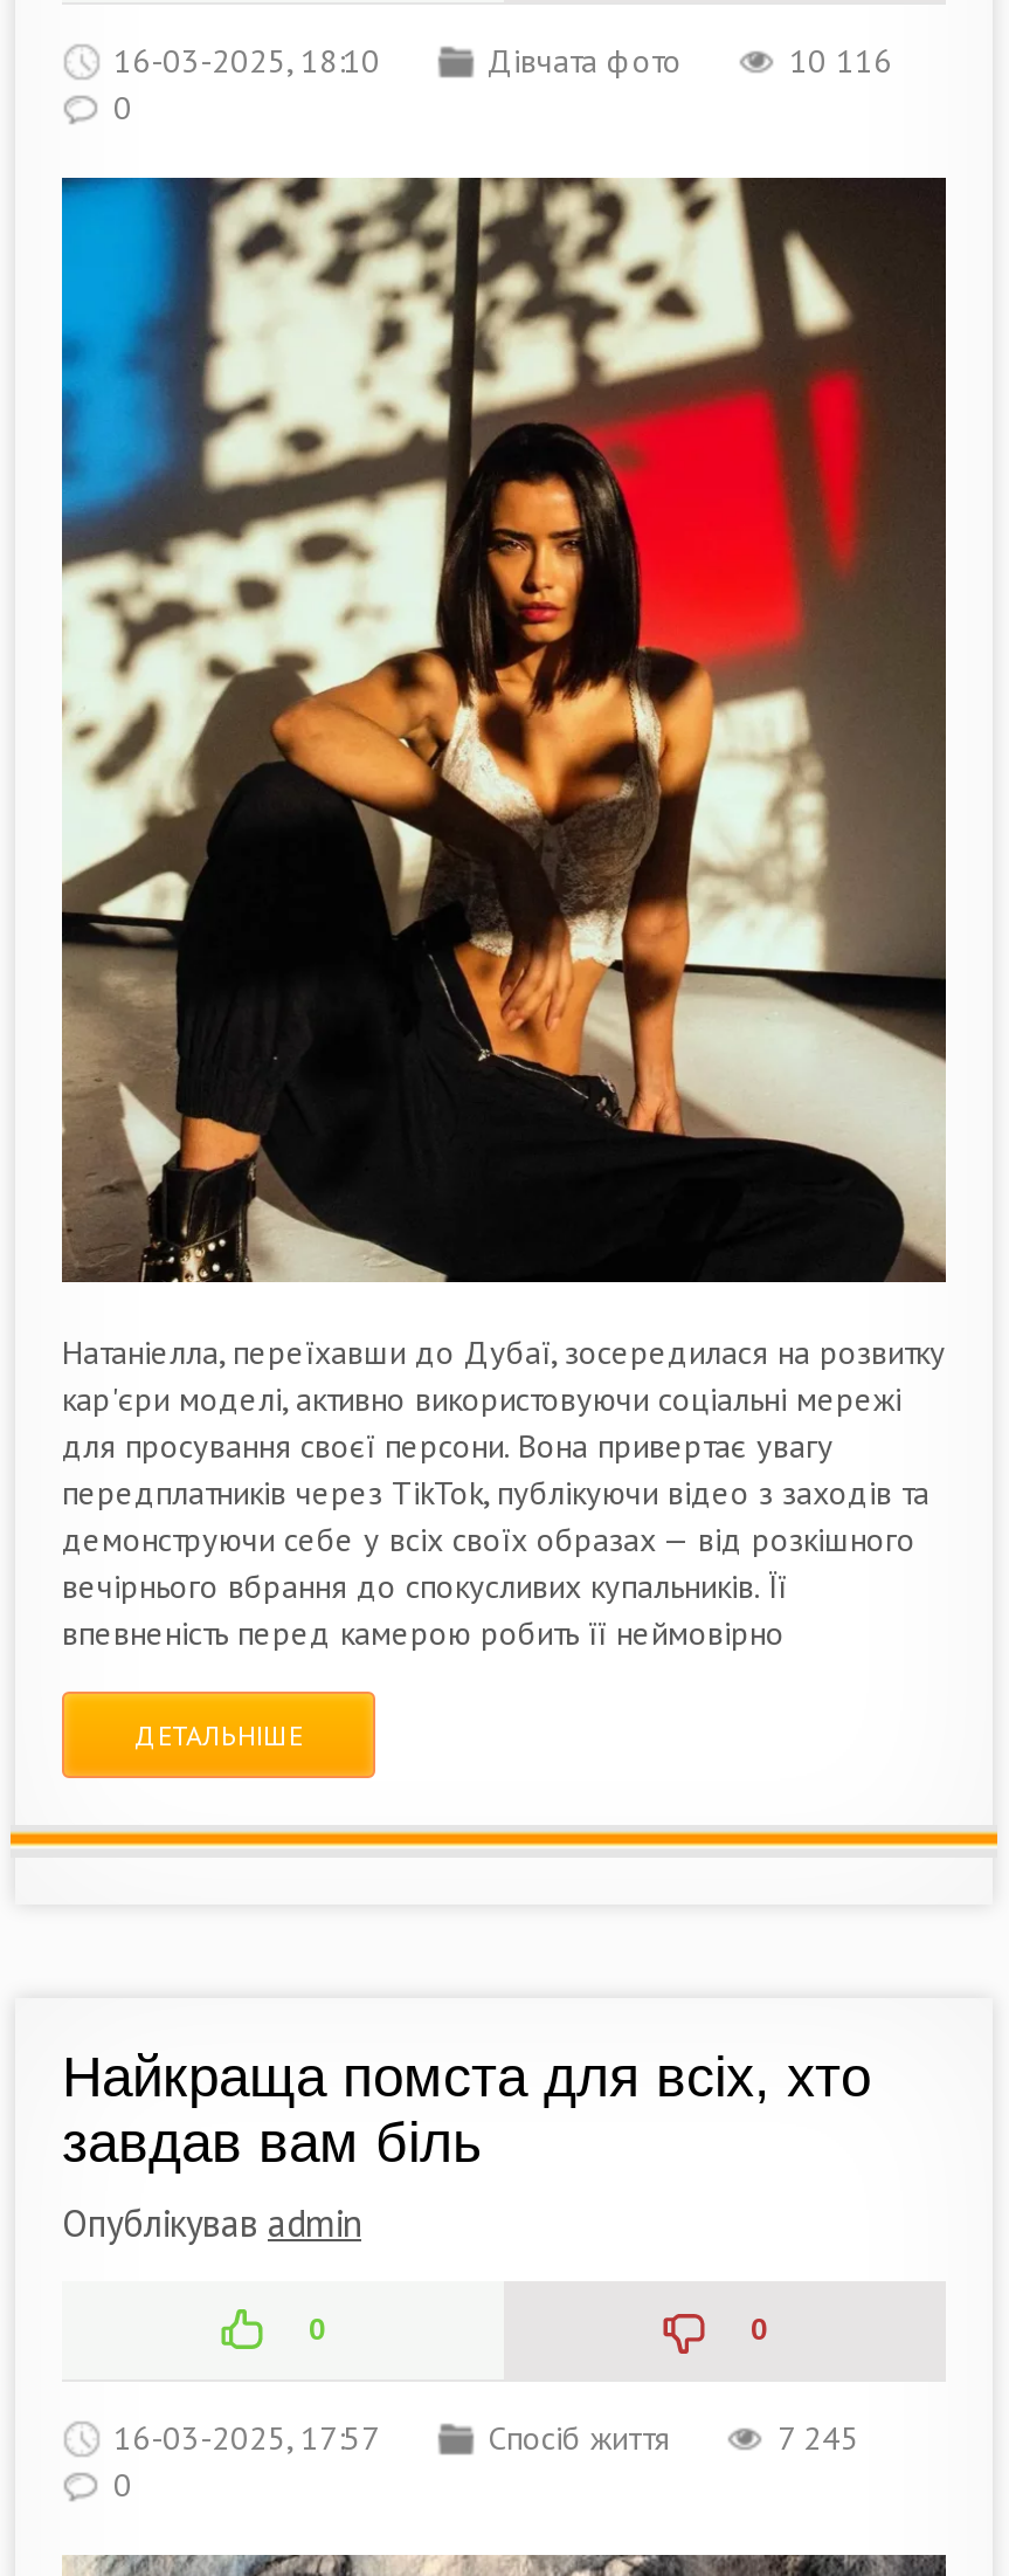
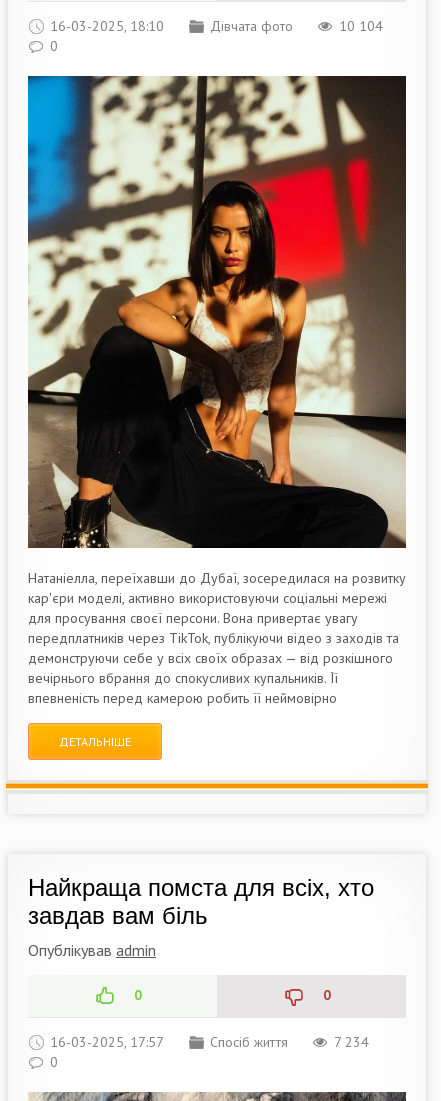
- 10 116
+ 10 104

- 7 245
+ 7 234
